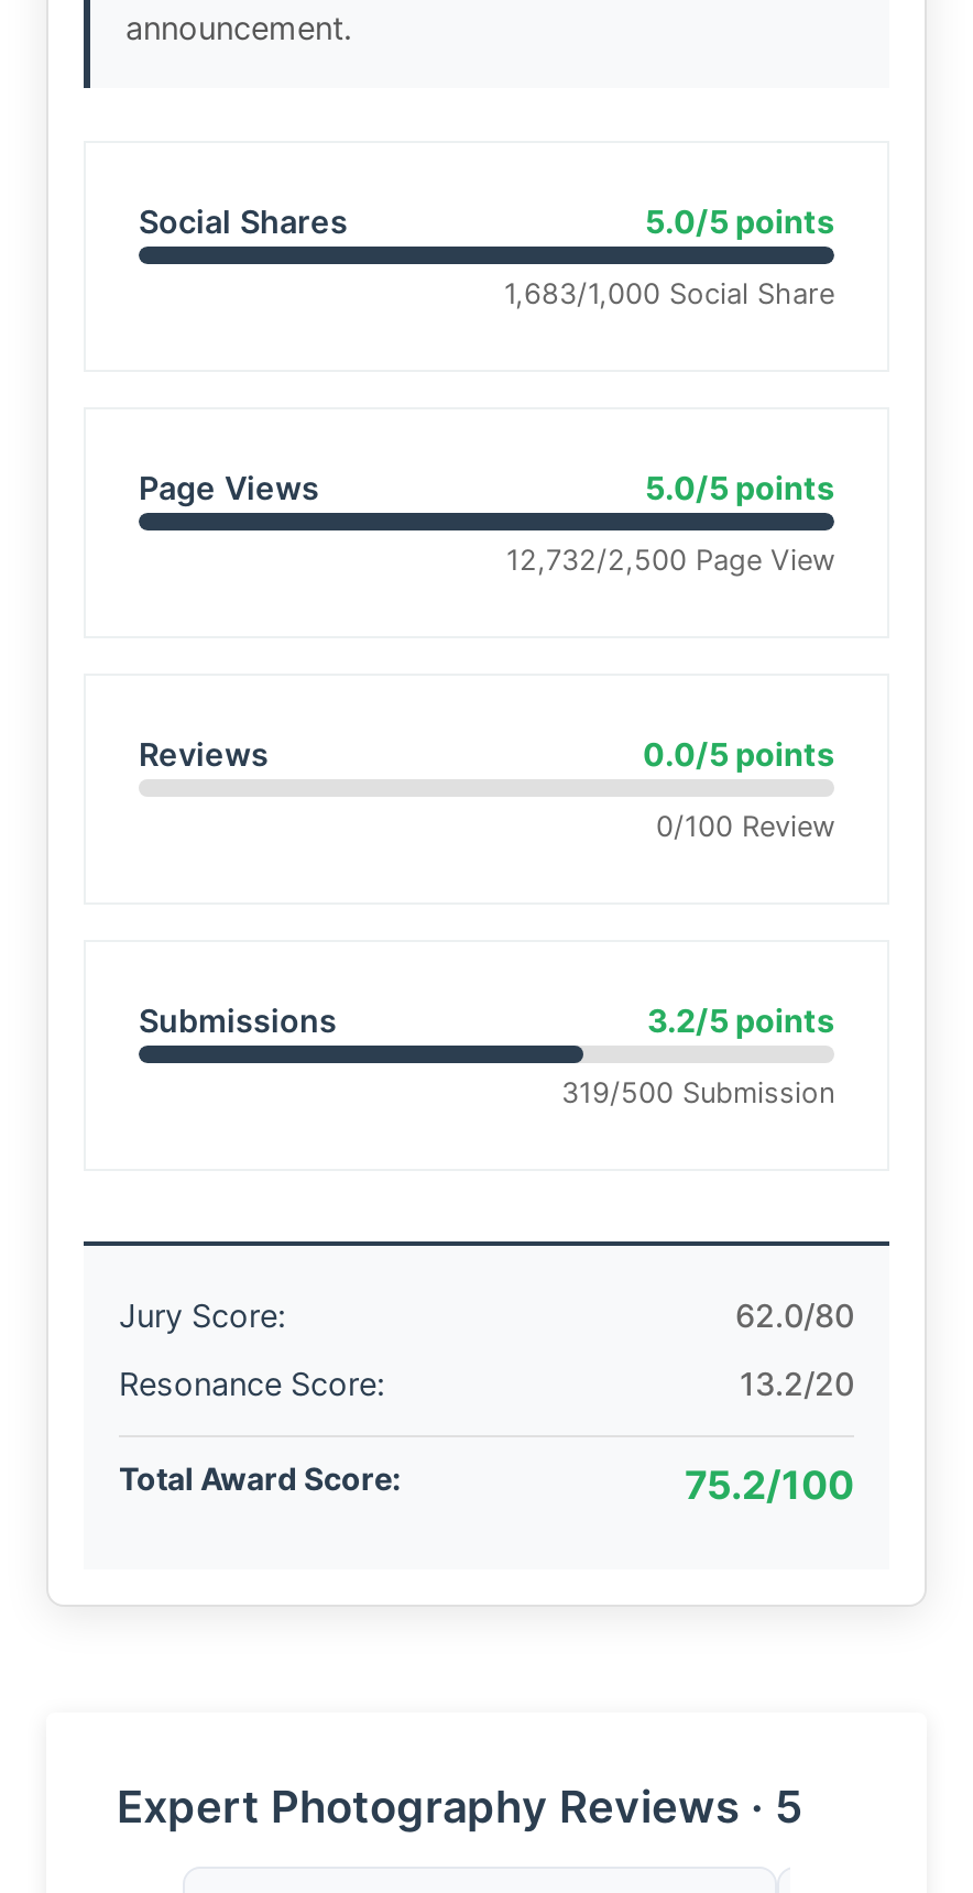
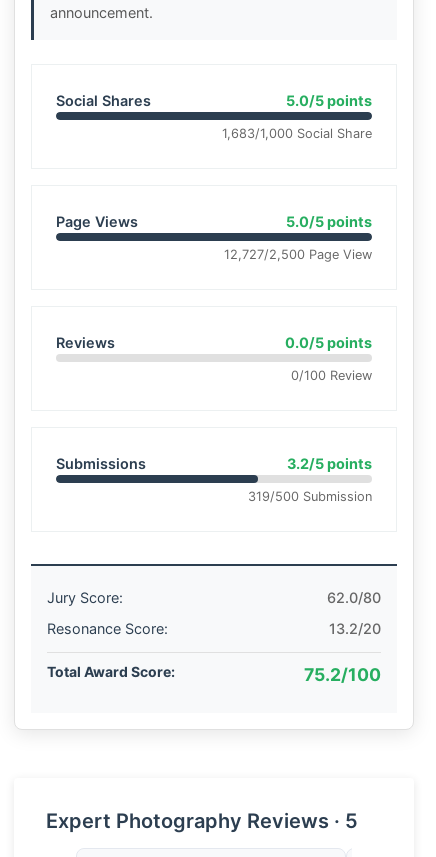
- 12,732/2,500 Page View
+ 12,727/2,500 Page View
